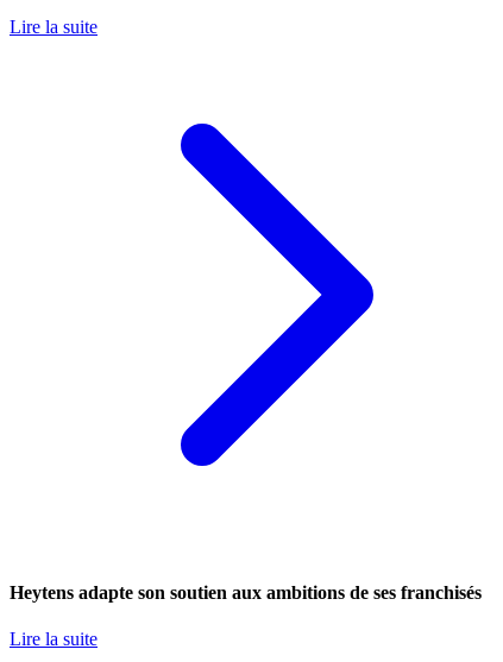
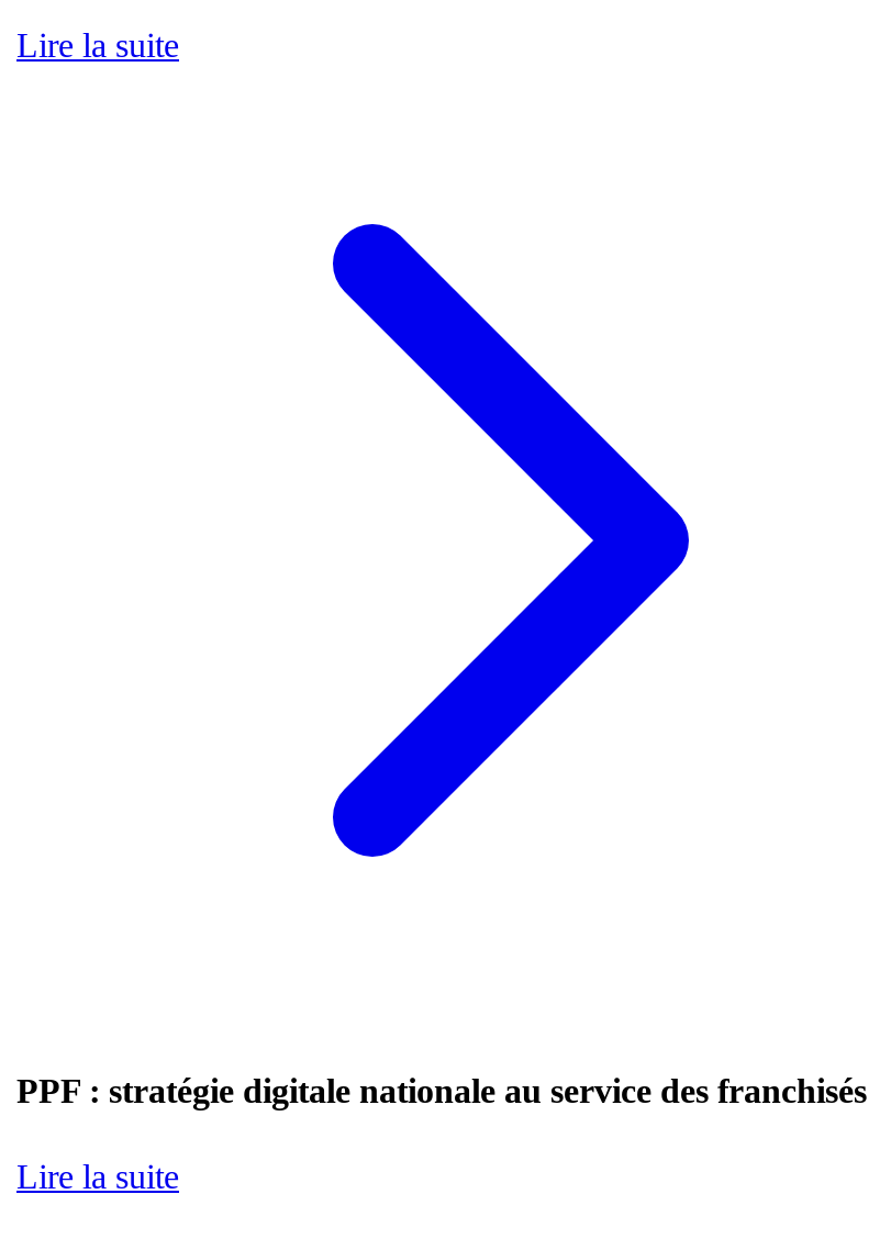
- Heytens adapte son soutien aux ambitions de ses franchisés
+ PPF : stratégie digitale nationale au service des franchisés
